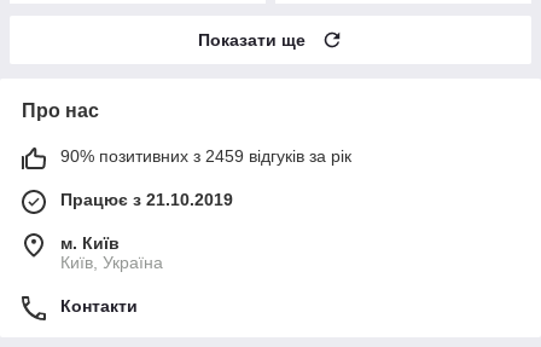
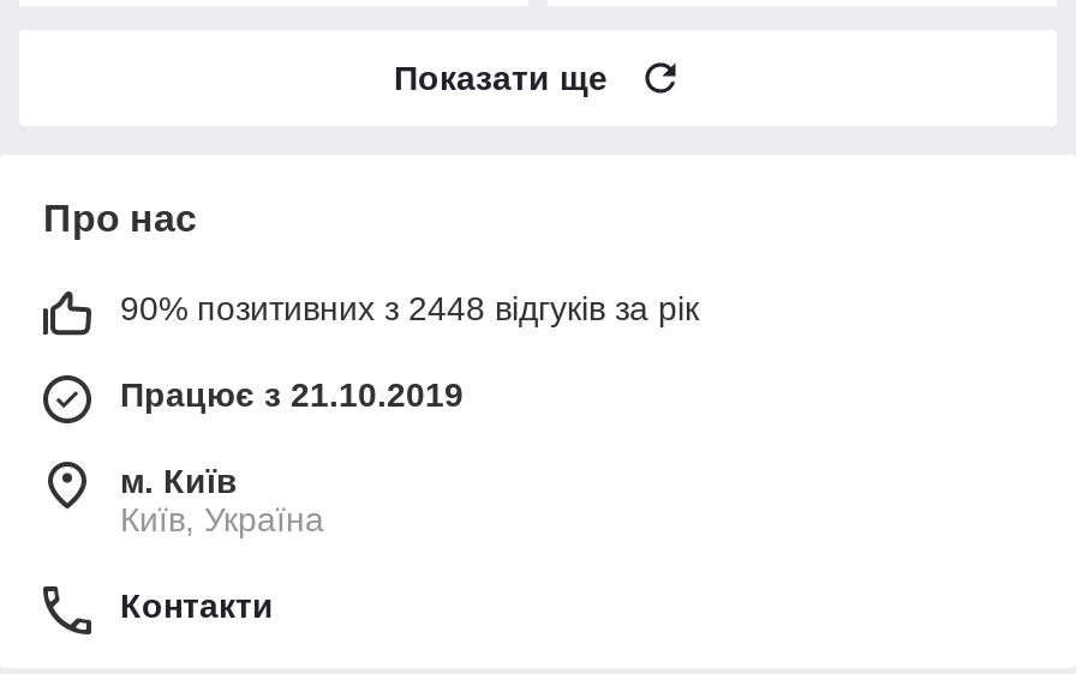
- 90% позитивних з 2459 відгуків за рік
+ 90% позитивних з 2448 відгуків за рік
